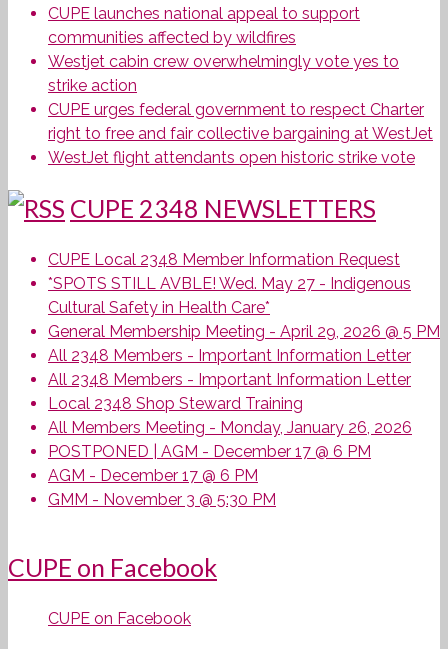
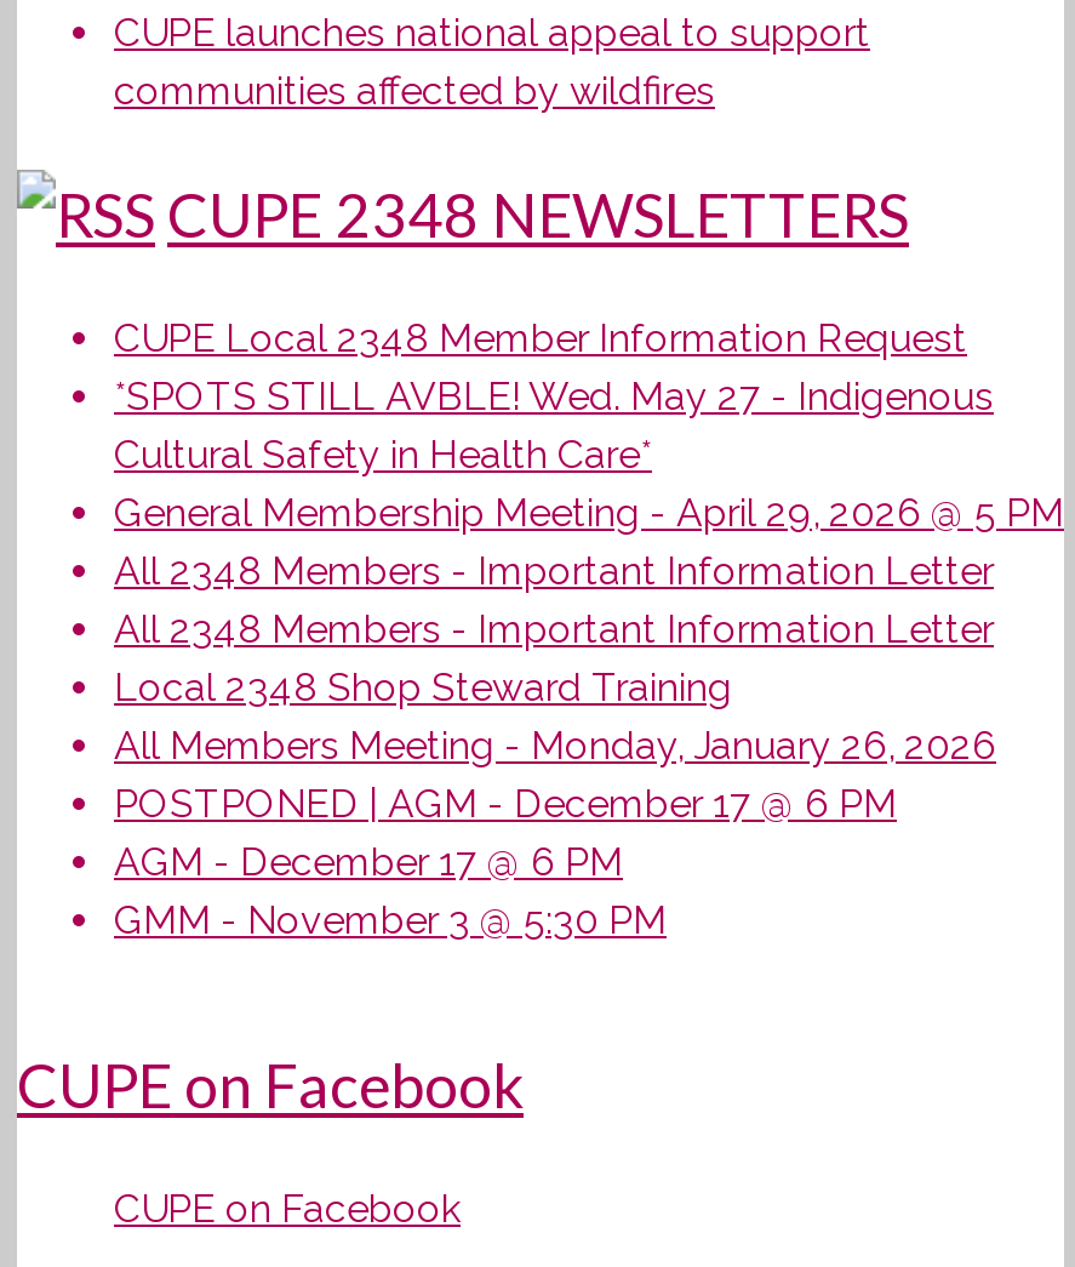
- Westjet cabin crew overwhelmingly vote yes to
- strike action
- CUPE urges federal government to respect Charter
- right to free and fair collective bargaining at WestJet
- WestJet flight attendants open historic strike vote
